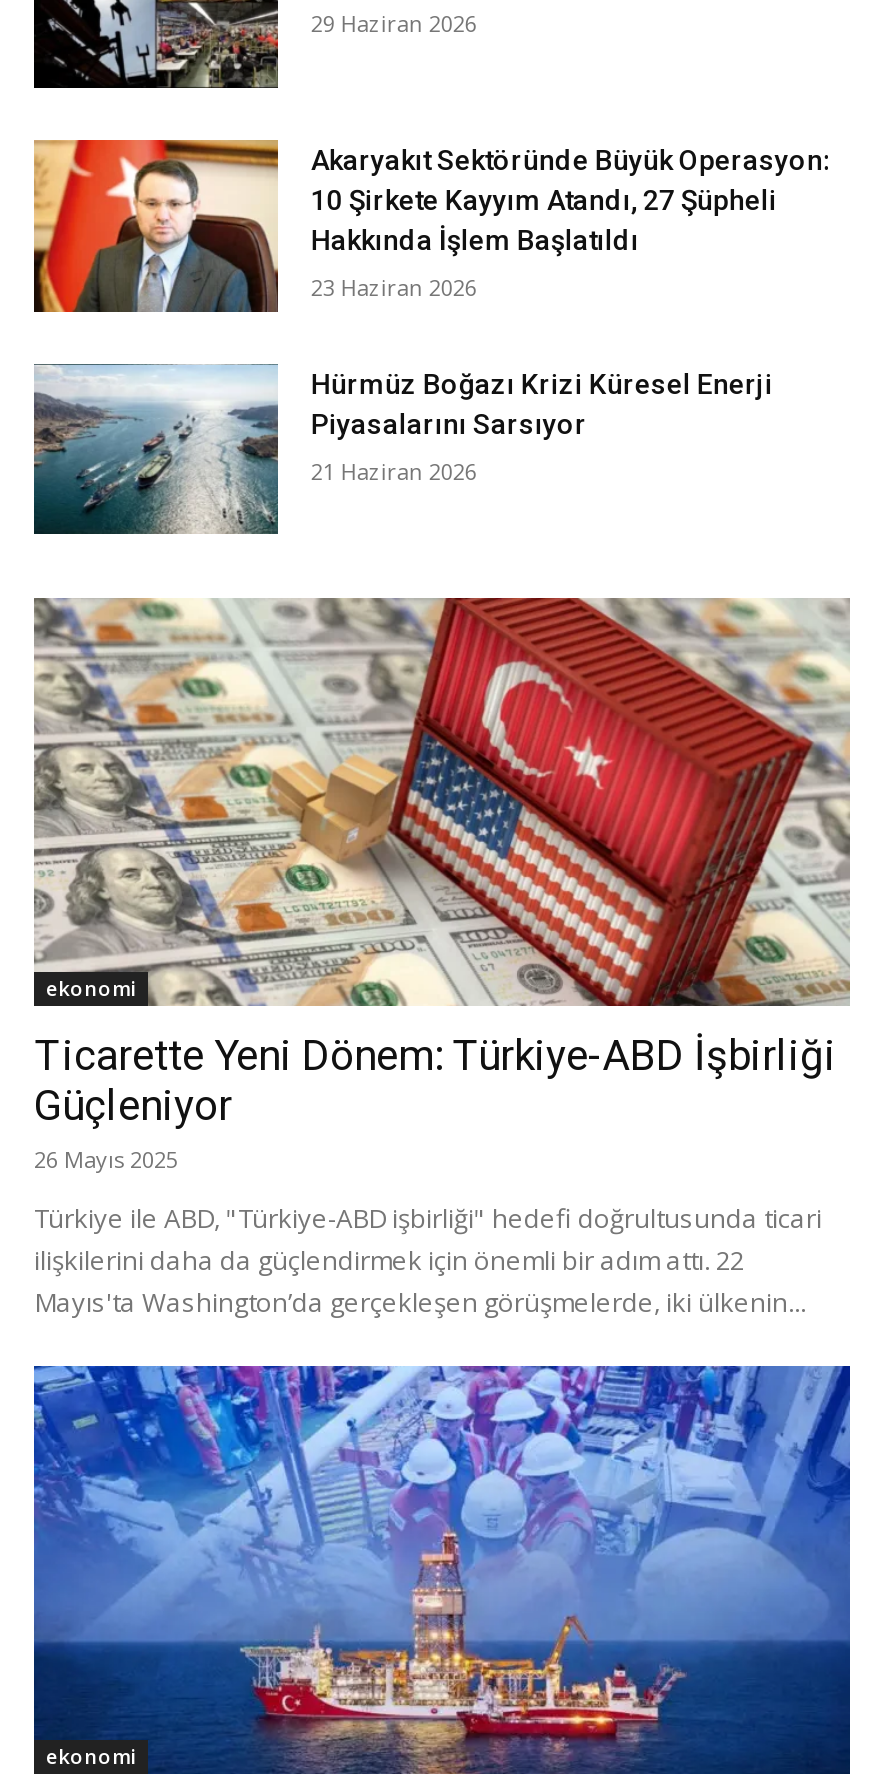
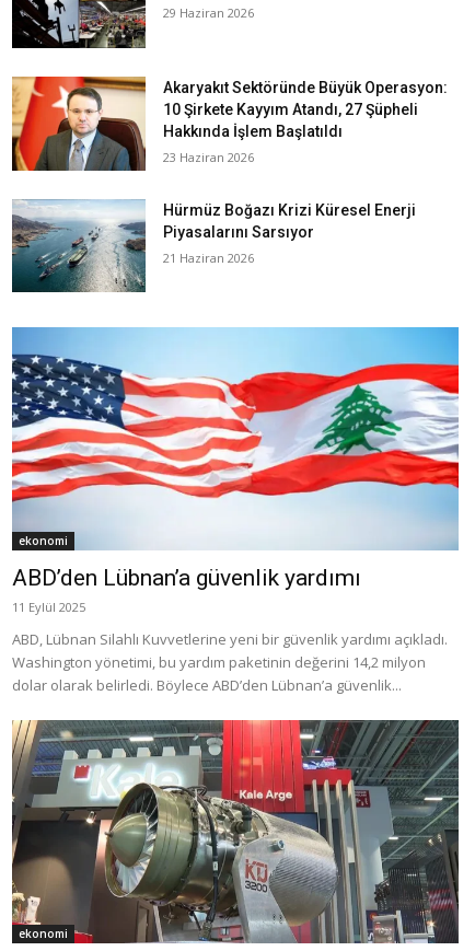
- [image]
- Ticarette Yeni Dönem: Türkiye-ABD İşbirliği
- Güçleniyor
- 26 Mayıs 2025
+ [image]
+ ABD’den Lübnan’a güvenlik yardımı
+ 11 Eylül 2025

- Türkiye ile ABD, "Türkiye-ABD işbirliği" hedefi doğrultusunda ticari
- ilişkilerini daha da güçlendirmek için önemli bir adım attı. 22
- Mayıs'ta Washington’da gerçekleşen görüşmelerde, iki ülkenin...
+ ABD, Lübnan Silahlı Kuvvetlerine yeni bir güvenlik yardımı açıkladı.
+ Washington yönetimi, bu yardım paketinin değerini 14,2 milyon
+ dolar olarak belirledi. Böylece ABD’den Lübnan’a güvenlik...

- [image]
+ [image]
